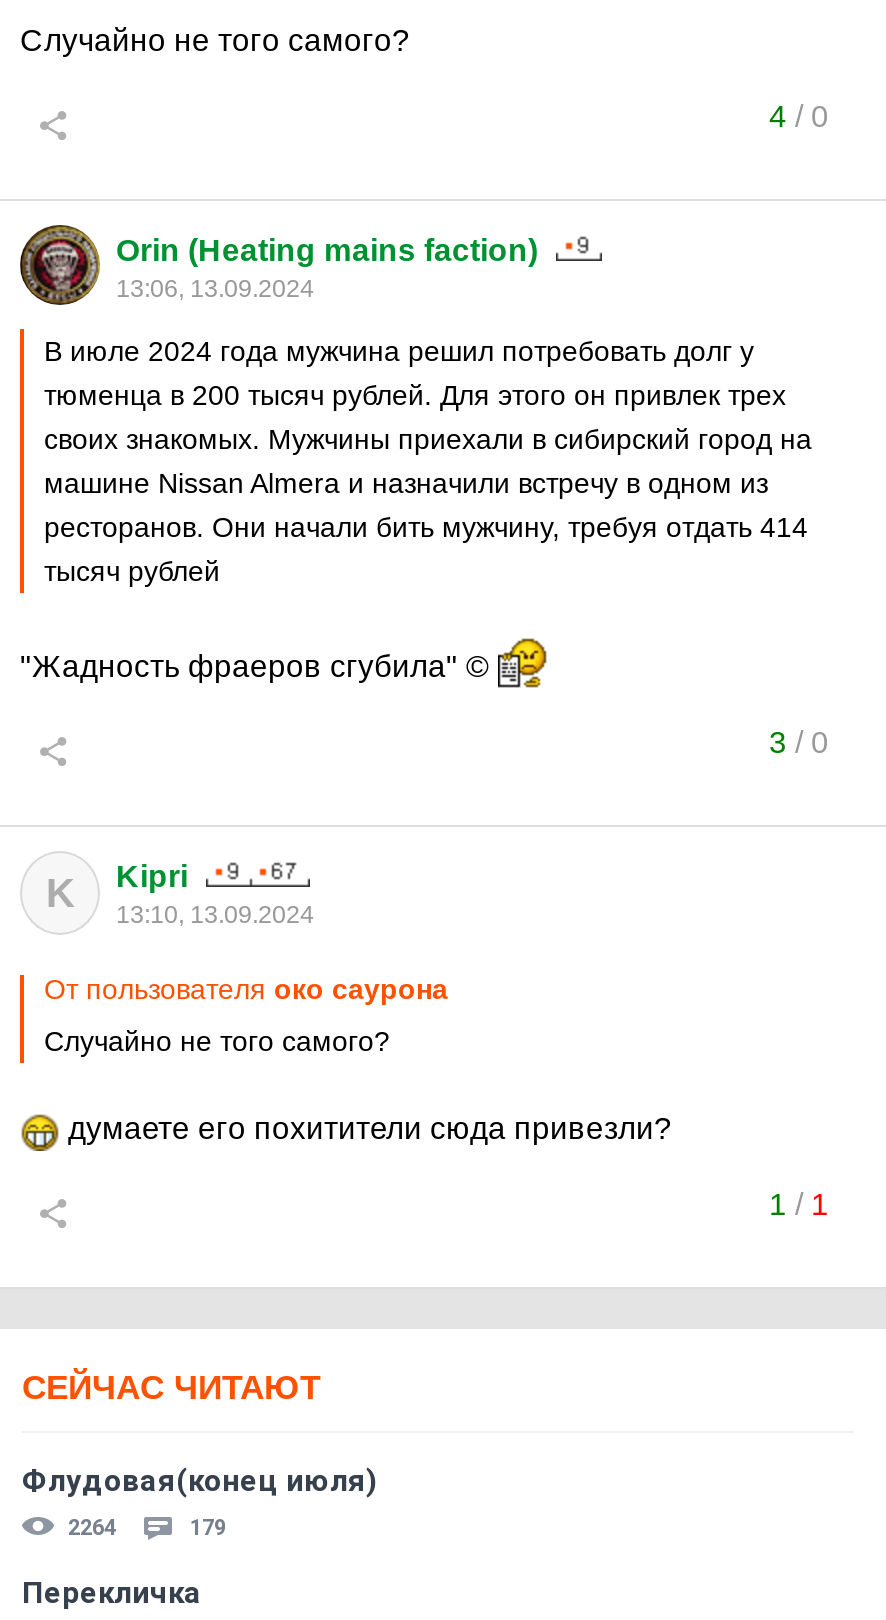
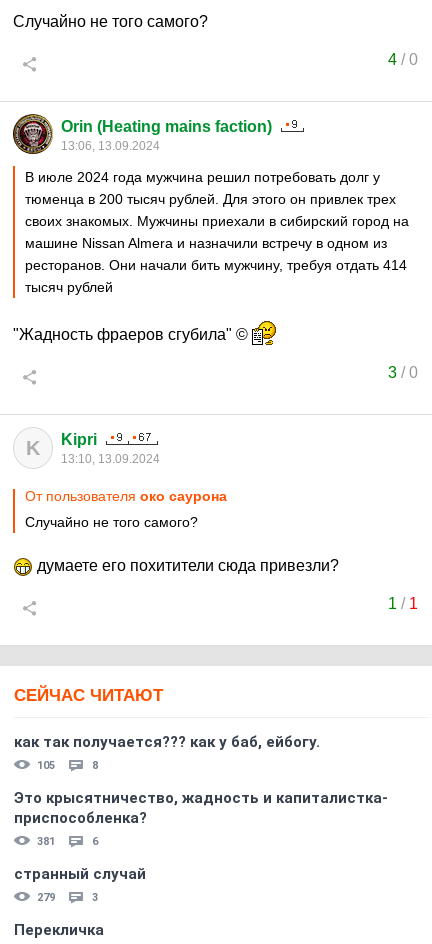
- Флудовая(конец июля)
- 2264
- 179
+ как так получается??? как у баб, ейбогу.
+ 105
+ 8
+ Это крысятничество, жадность и капиталистка-
+ приспособленка?
+ 381
+ 6
+ странный случай
+ 279
+ 3
